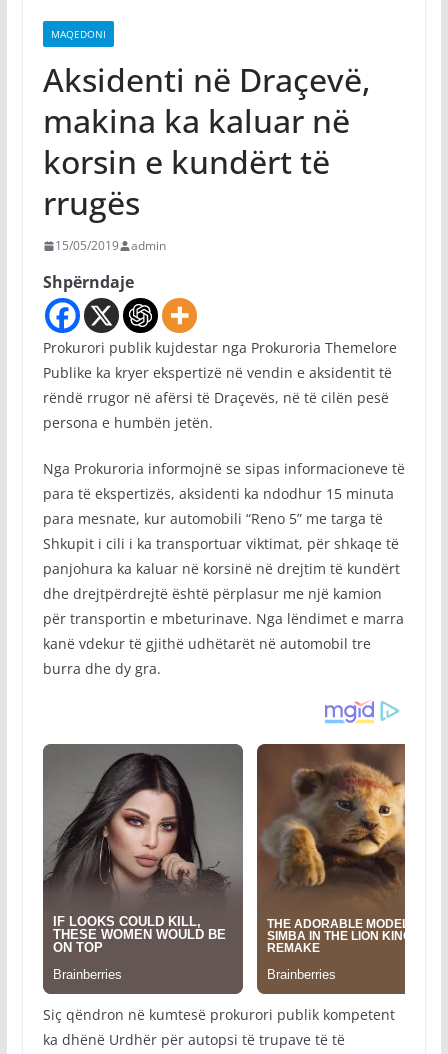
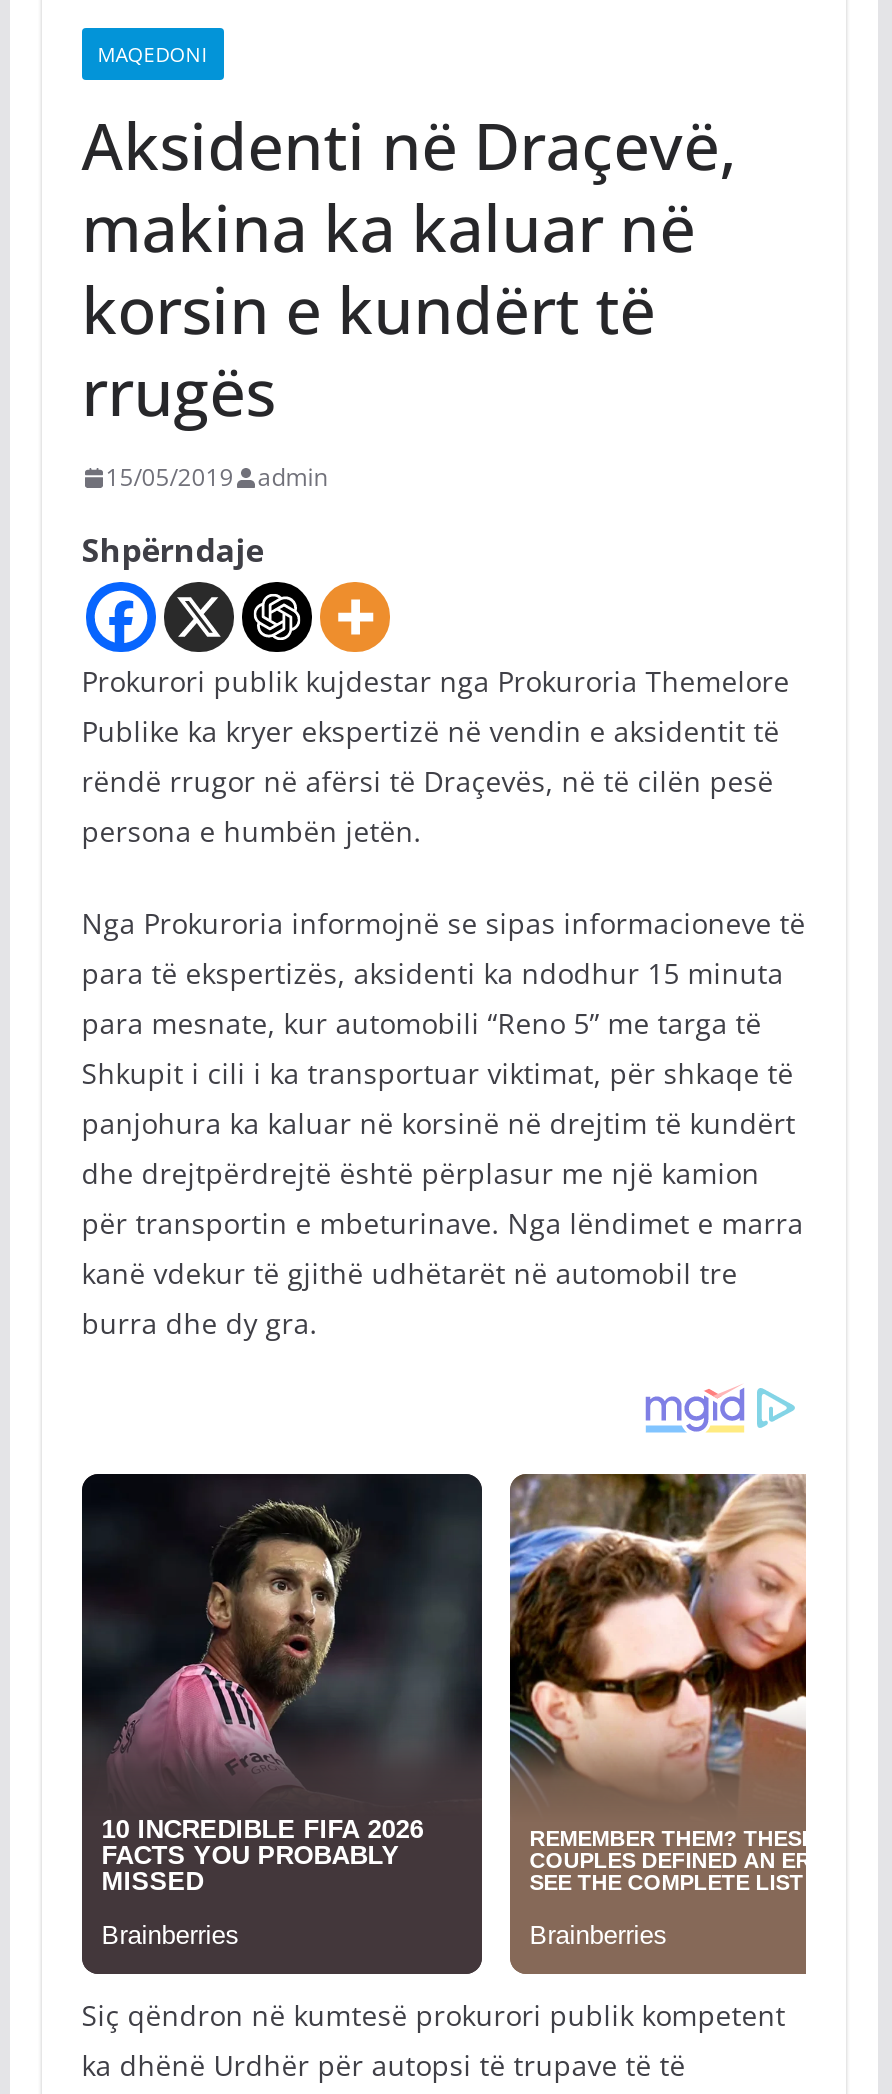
- [image]
+ [image]

- [image]
+ [image]

- [image]
+ [image]
